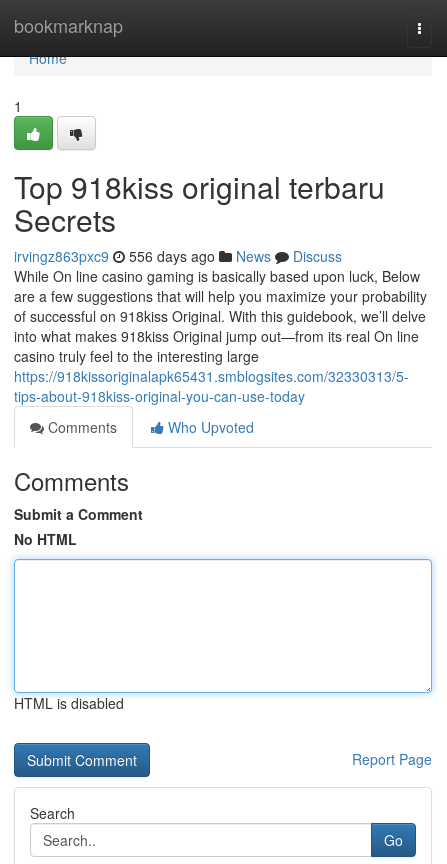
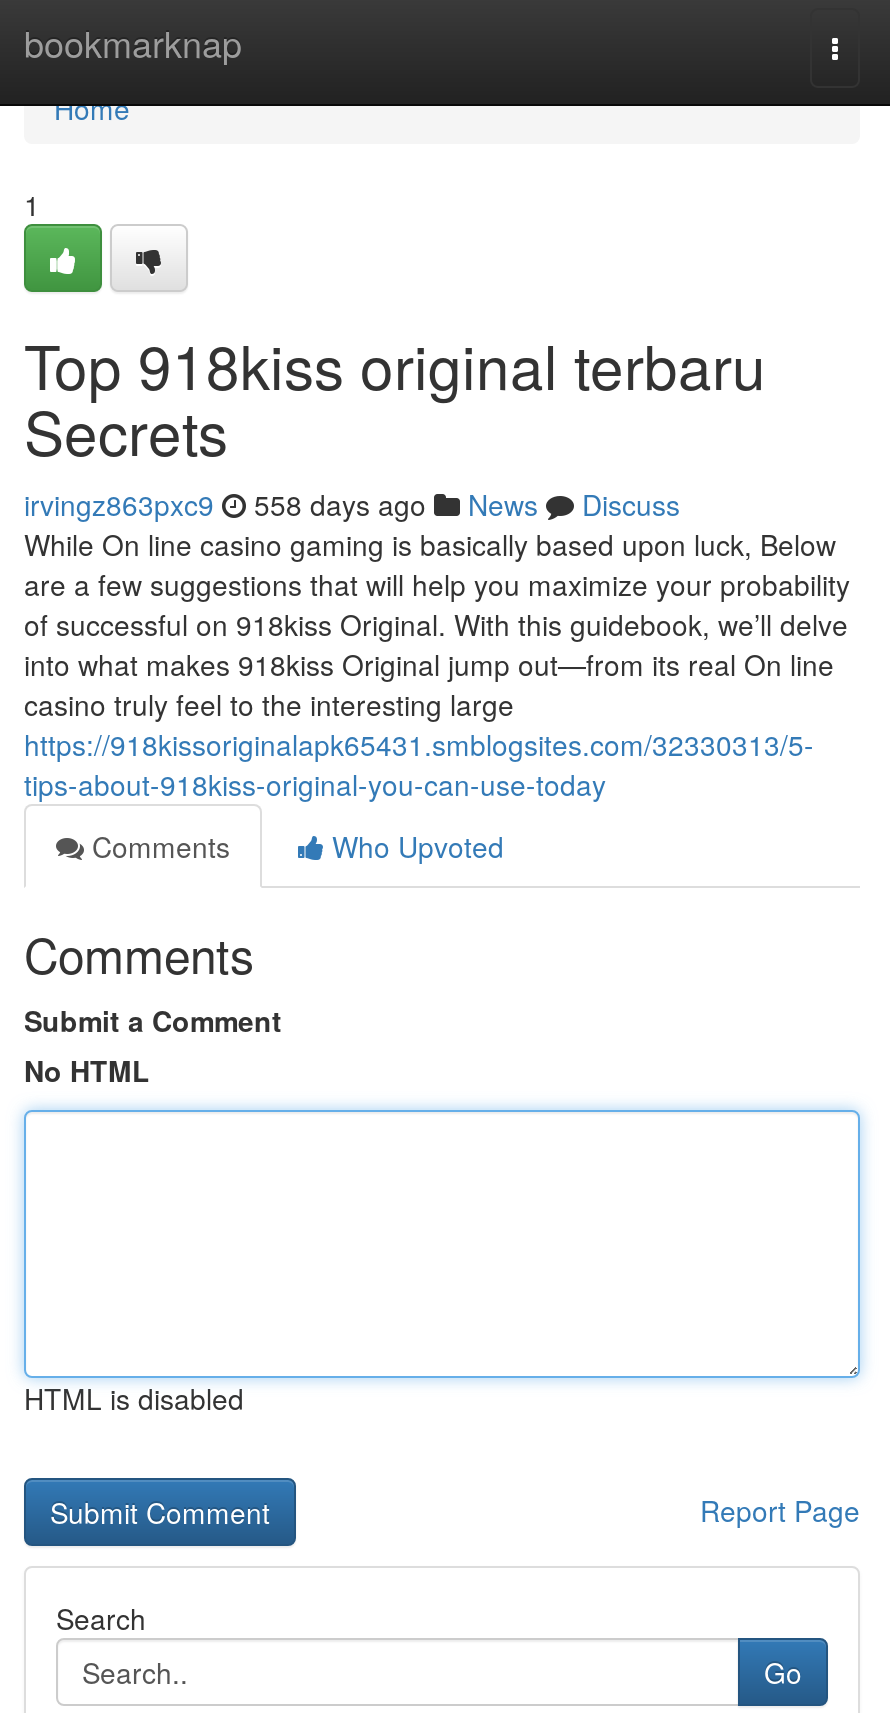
- irvingz863pxc9 556 days ago News Discuss
+ irvingz863pxc9 558 days ago News Discuss
